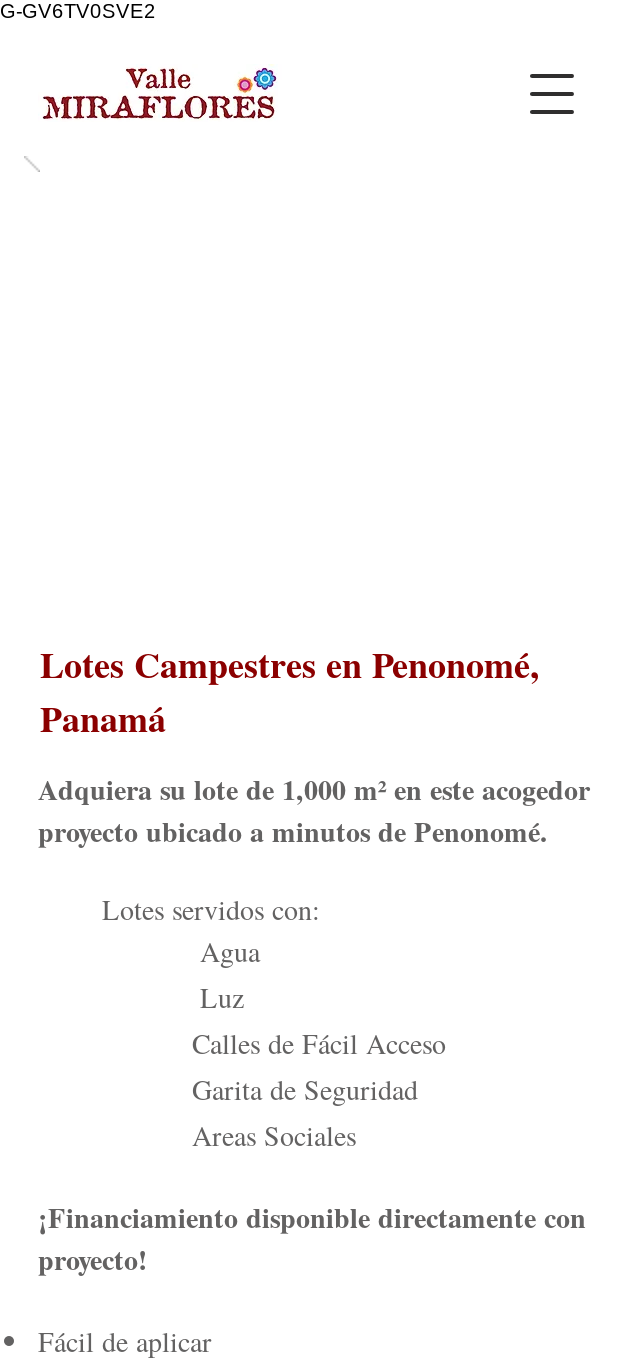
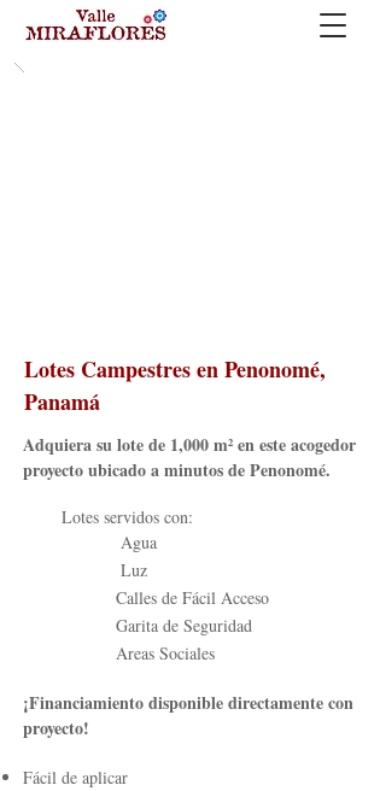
- G-GV6TV0SVE2
